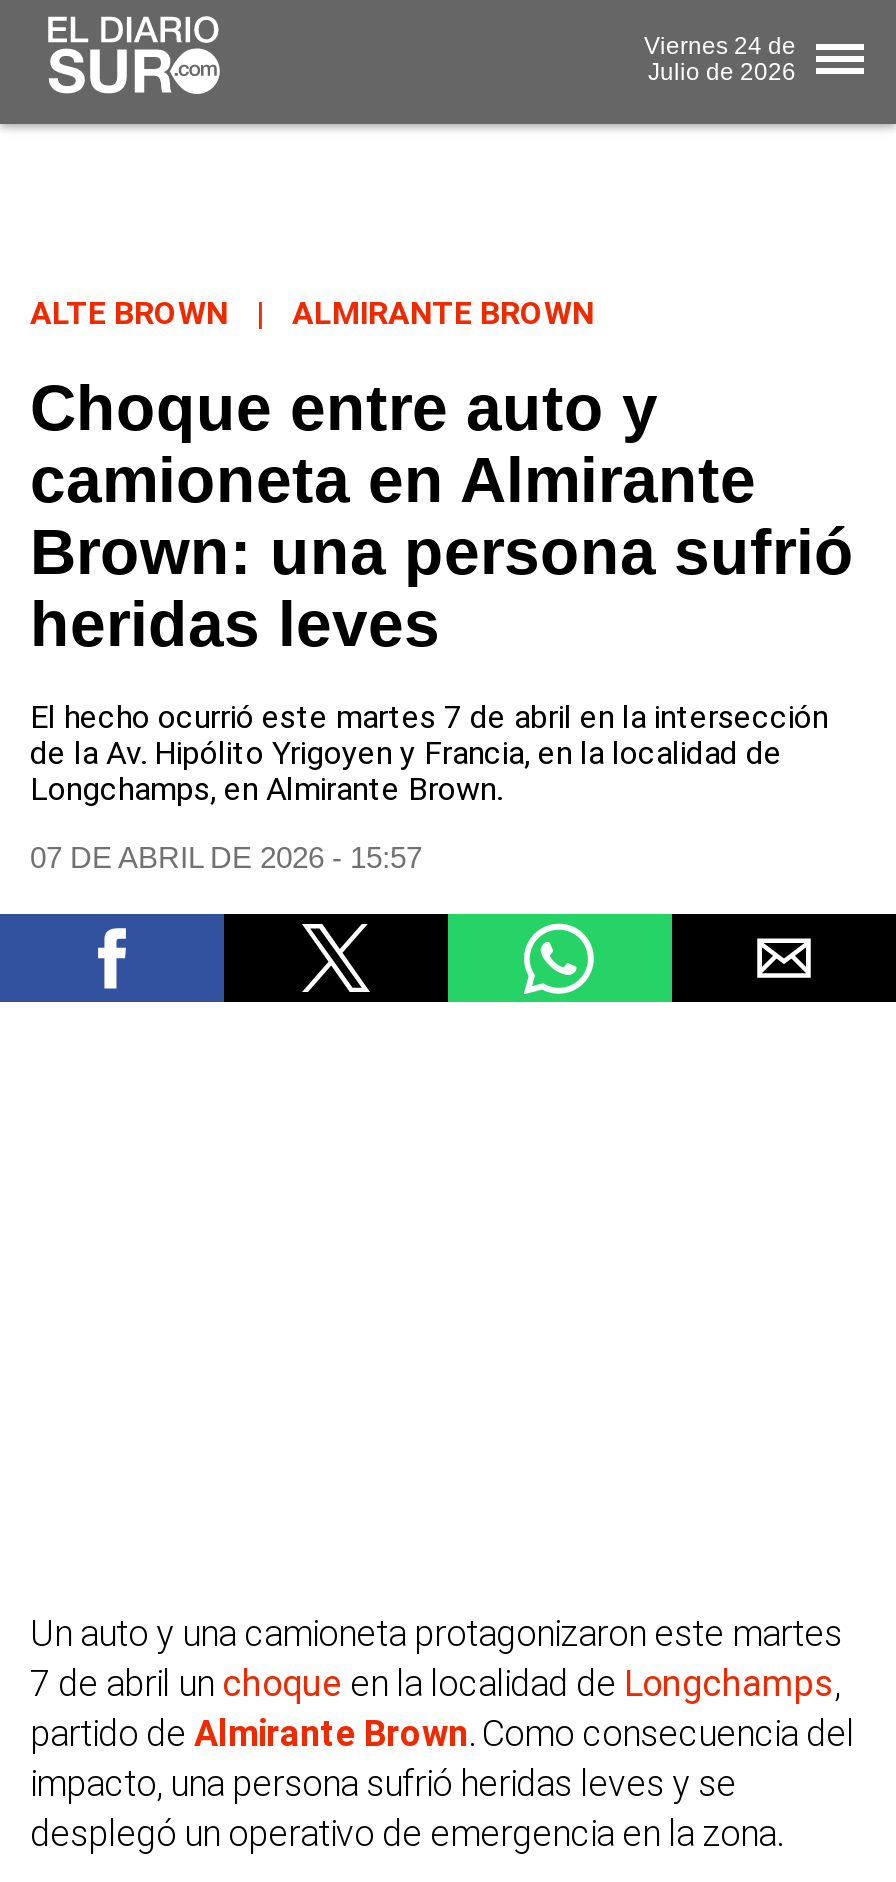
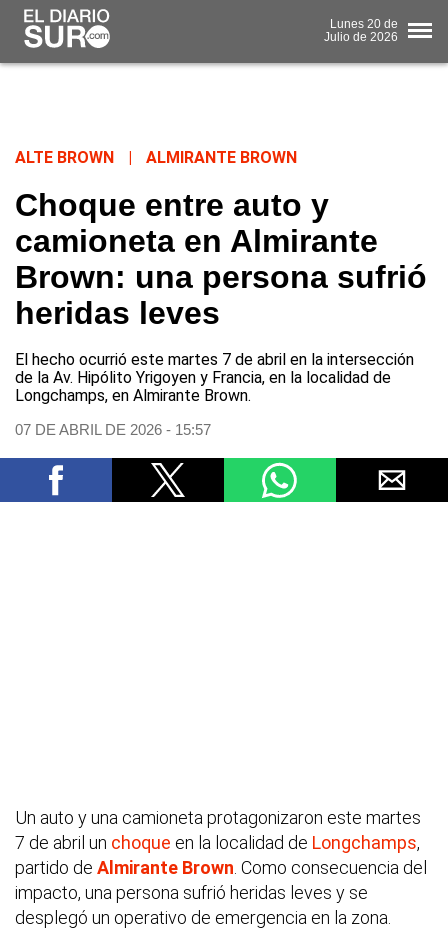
- Viernes 24 de
+ Lunes 20 de
